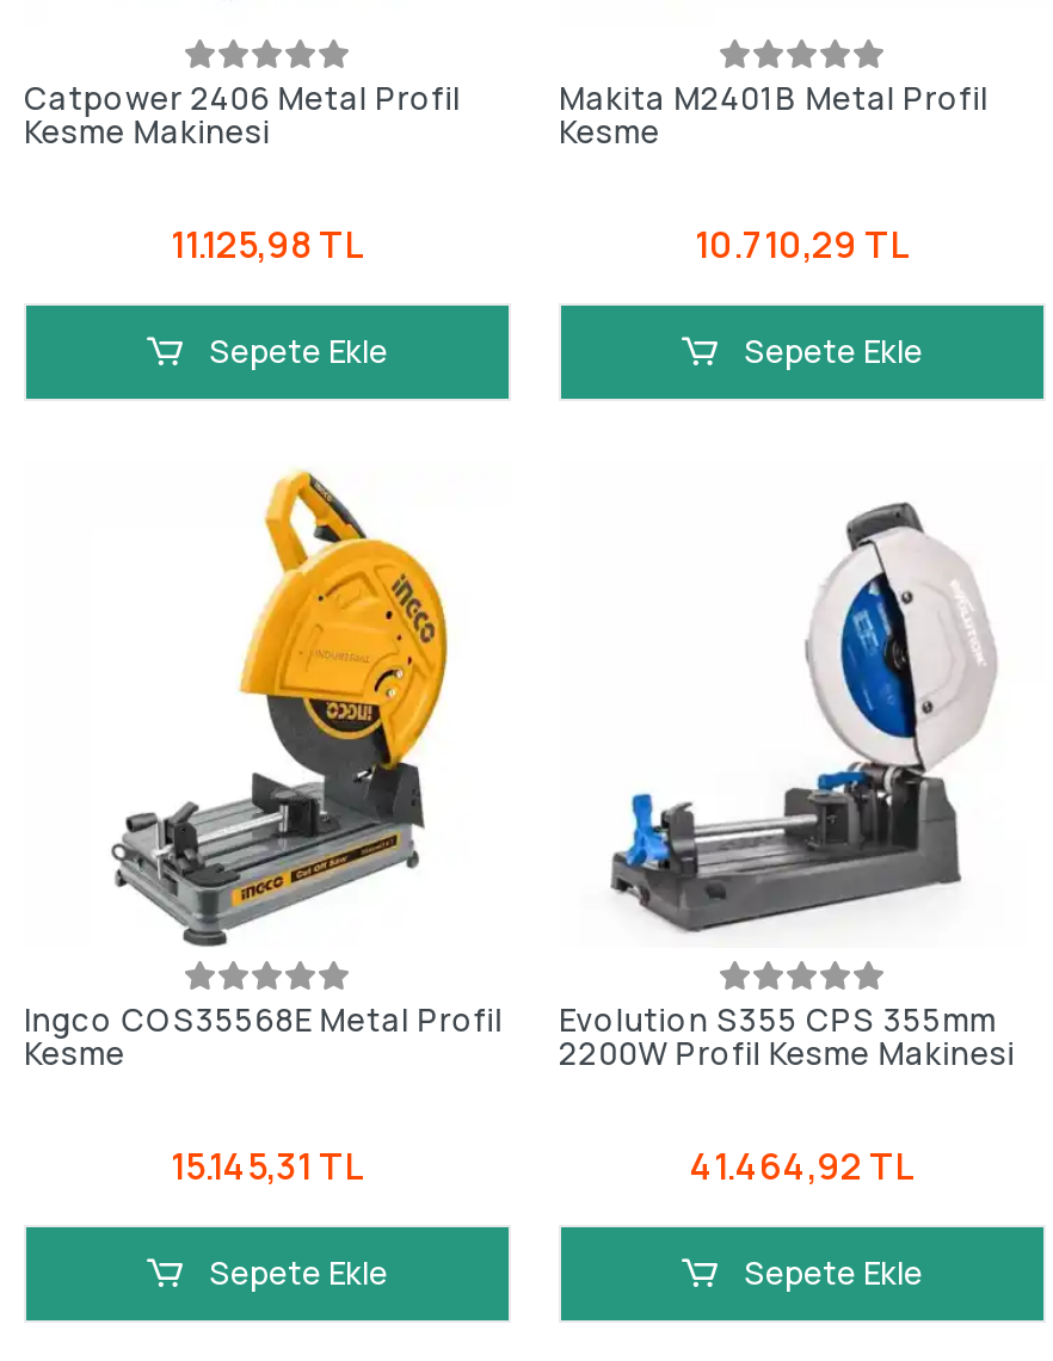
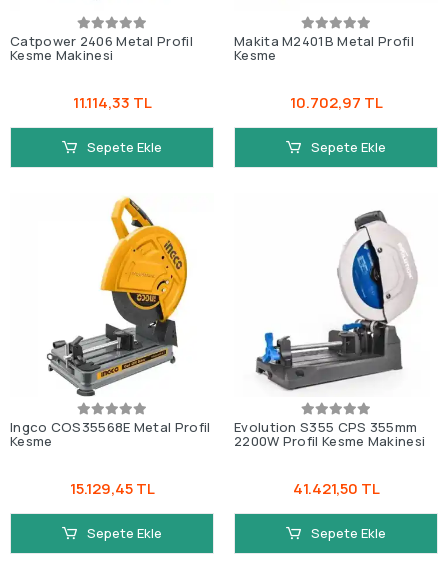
- 11.125,98 TL
+ 11.114,33 TL

- 10.710,29 TL
+ 10.702,97 TL

- 15.145,31 TL
+ 15.129,45 TL

- 41.464,92 TL
+ 41.421,50 TL
